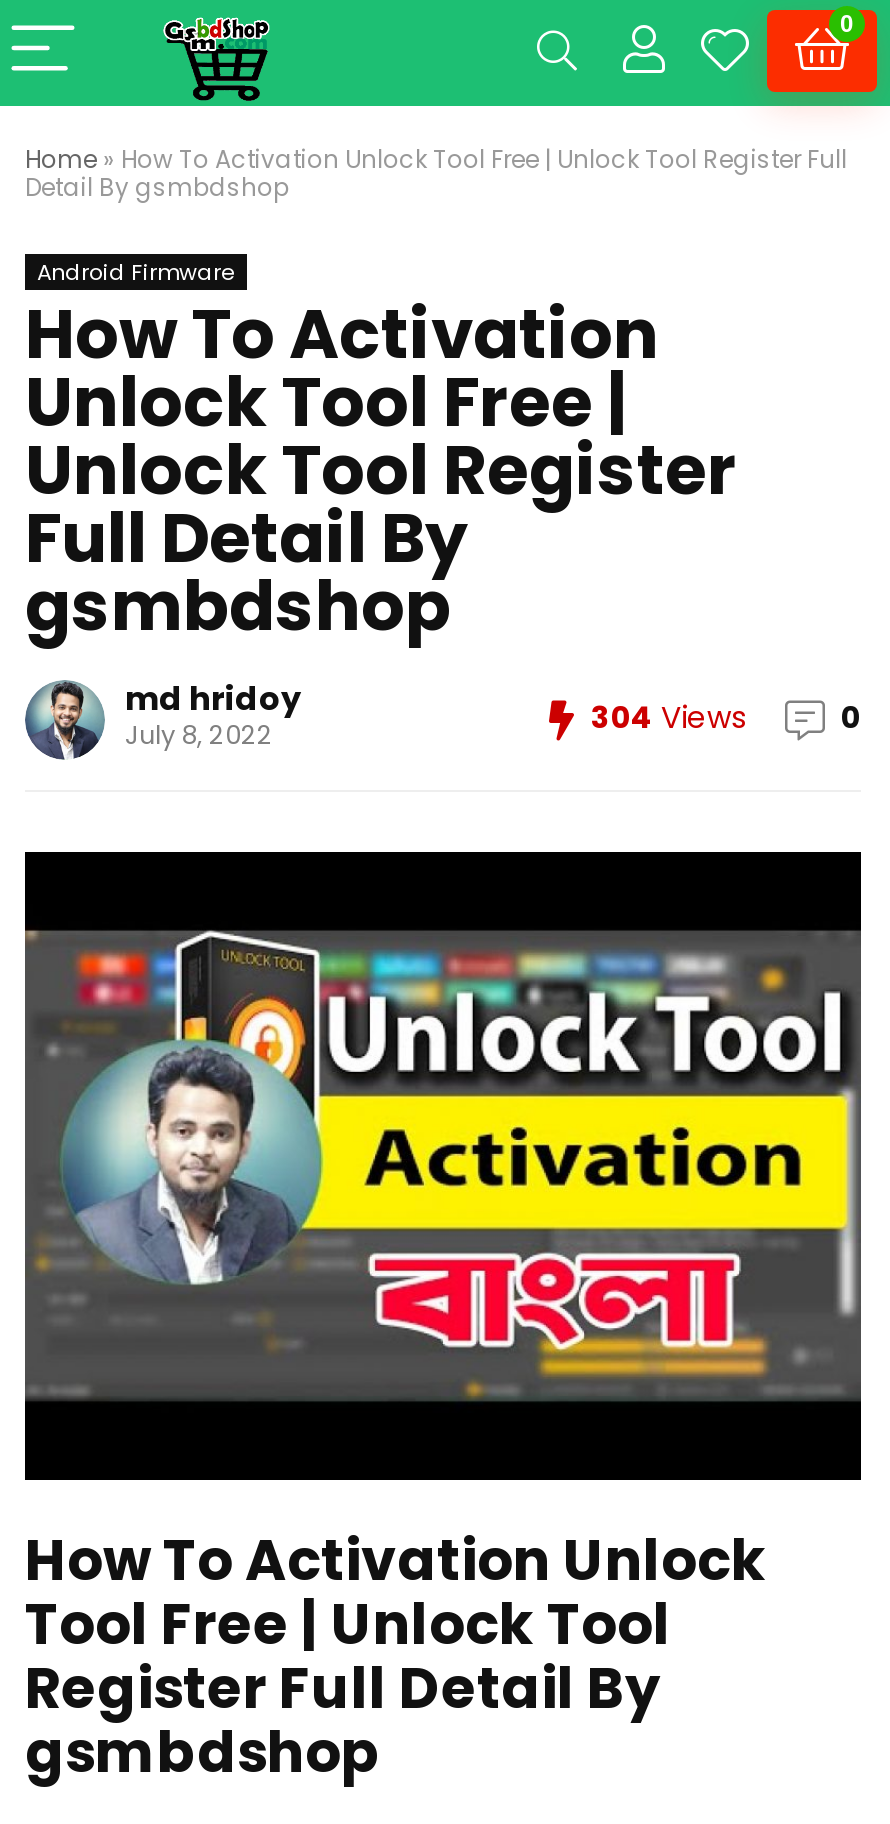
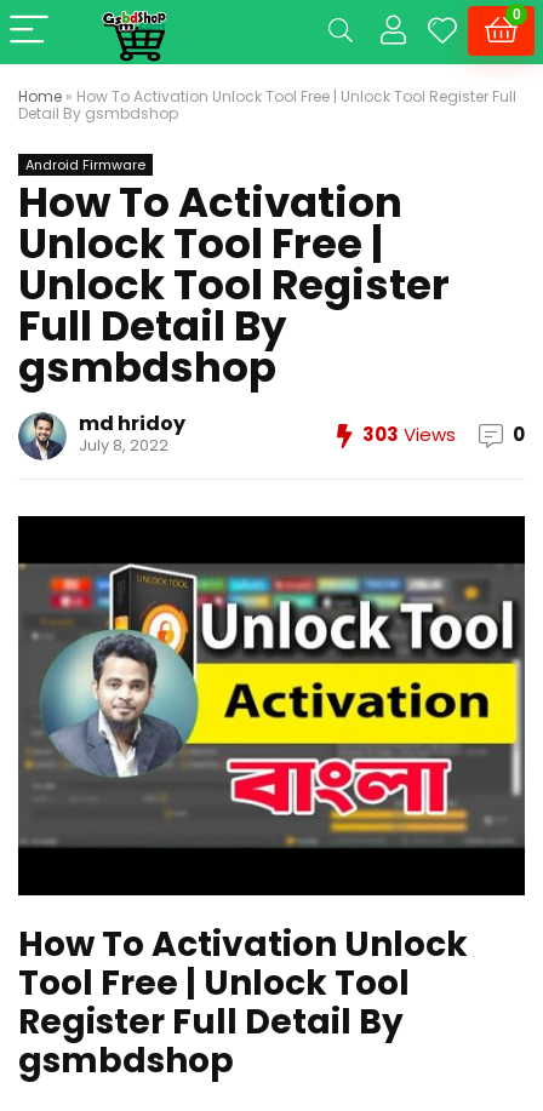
- 304 Views
+ 303 Views
